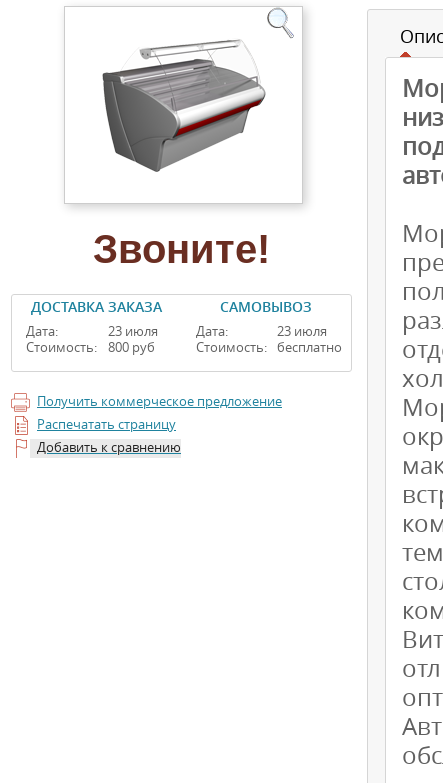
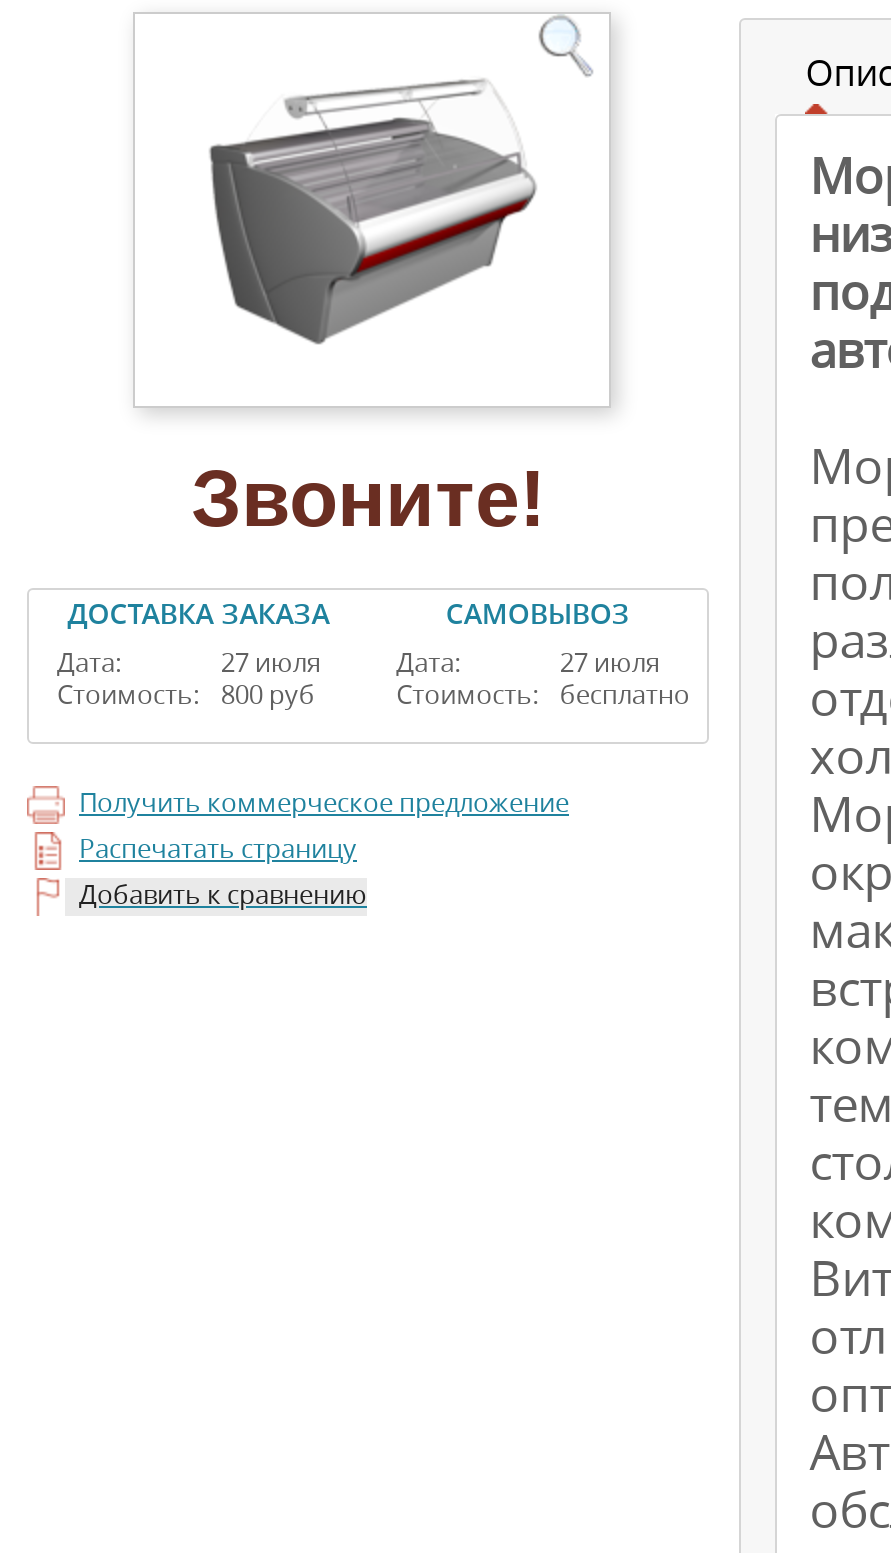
- 23 июля
+ 27 июля

- 23 июля
+ 27 июля
